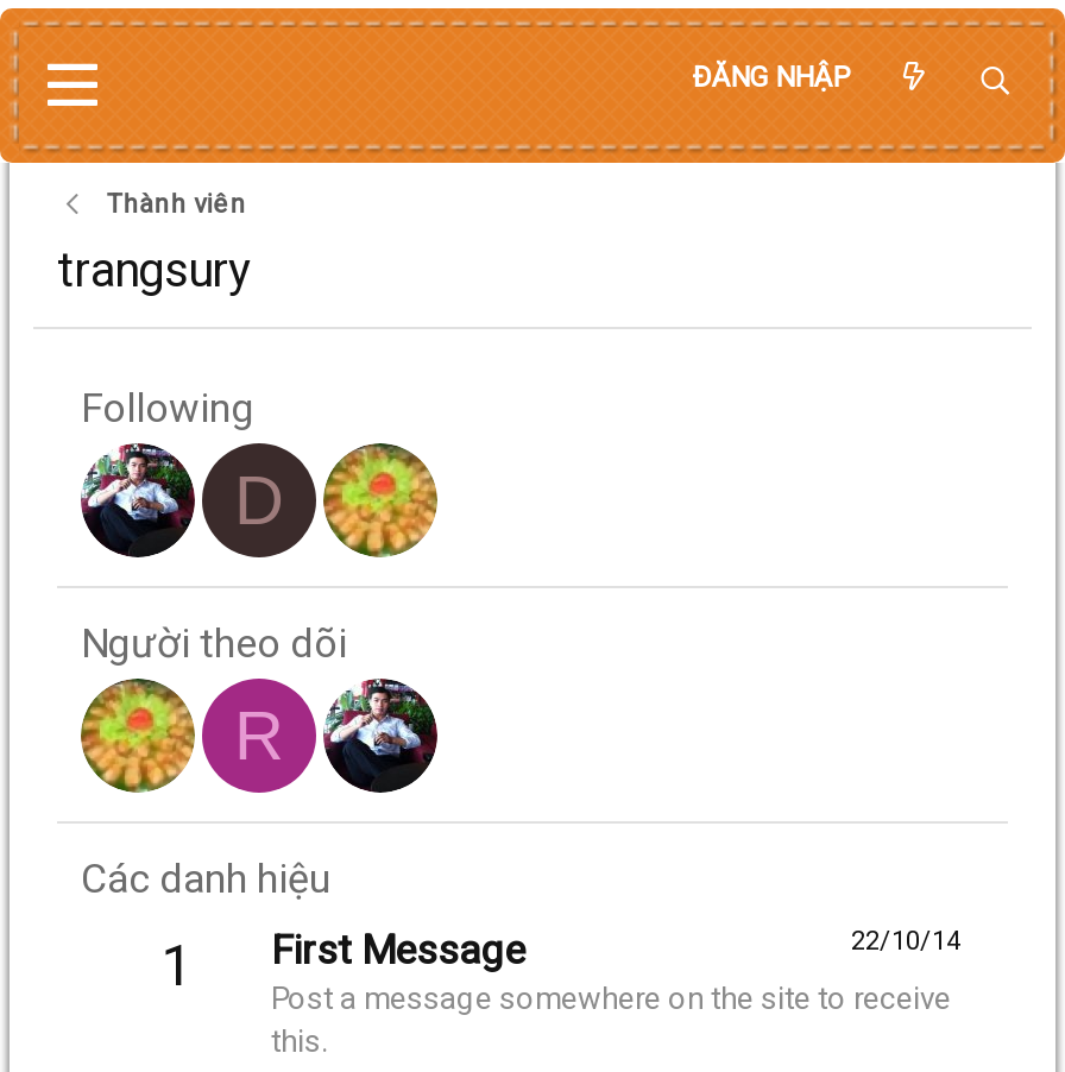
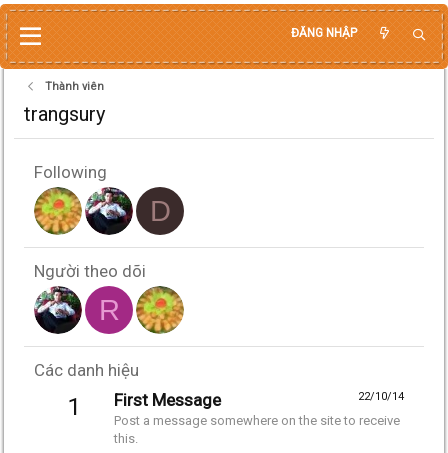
moved down: [image]

moved up: [image]

- [image]
+ [image]
